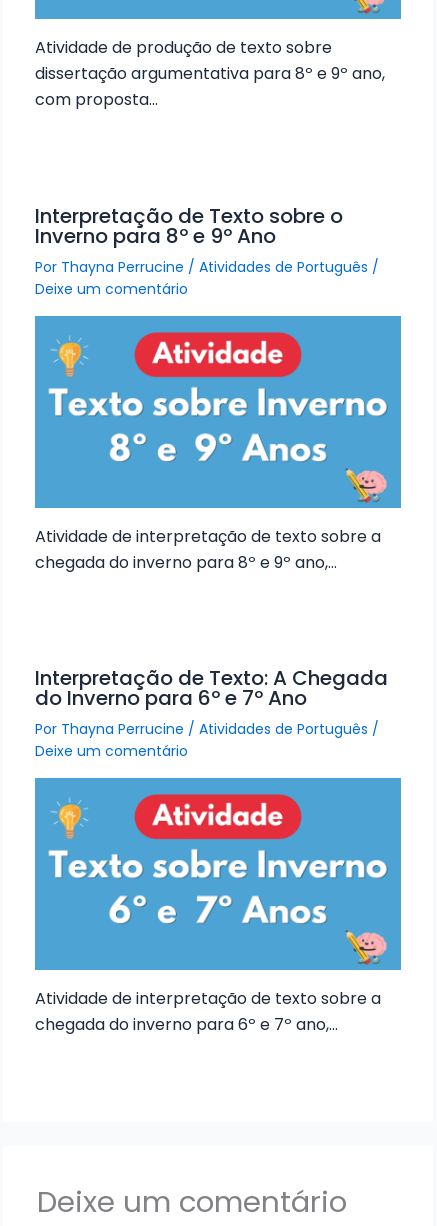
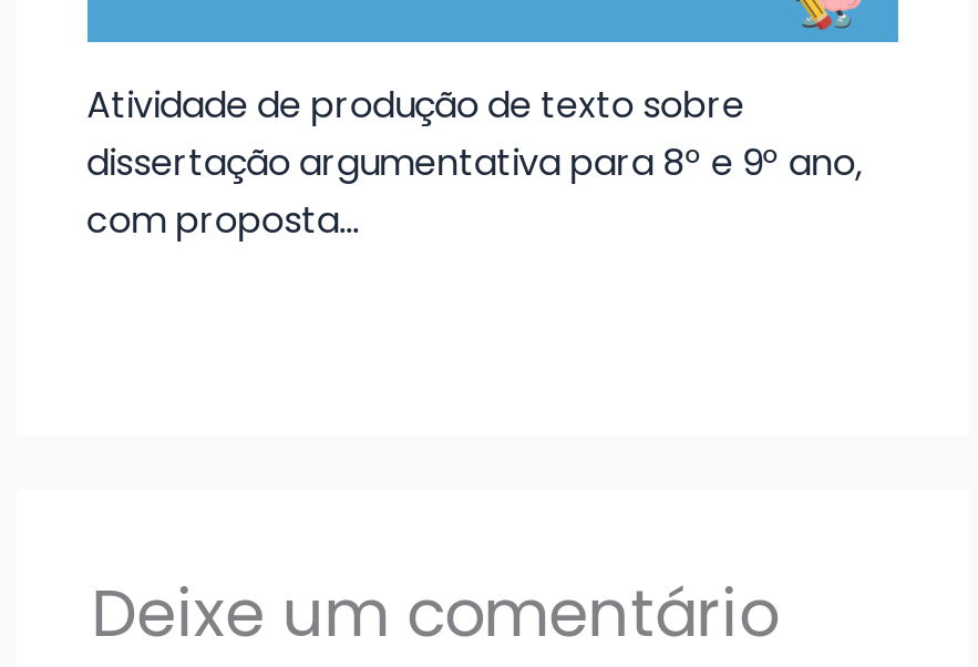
- Interpretação de Texto sobre o
- Inverno para 8º e 9º Ano
- Por Thayna Perrucine / Atividades de Português /
- Deixe um comentário

- [image]
- Atividade de interpretação de texto sobre a
- chegada do inverno para 8º e 9º ano,…

- Interpretação de Texto: A Chegada
- do Inverno para 6º e 7º Ano
- Por Thayna Perrucine / Atividades de Português /
- Deixe um comentário

- [image]
- Atividade de interpretação de texto sobre a
- chegada do inverno para 6º e 7º ano,…
